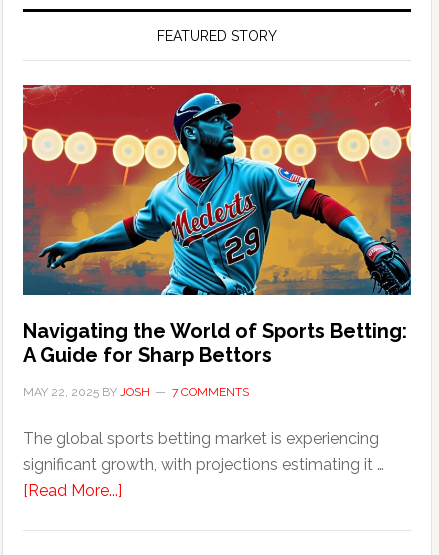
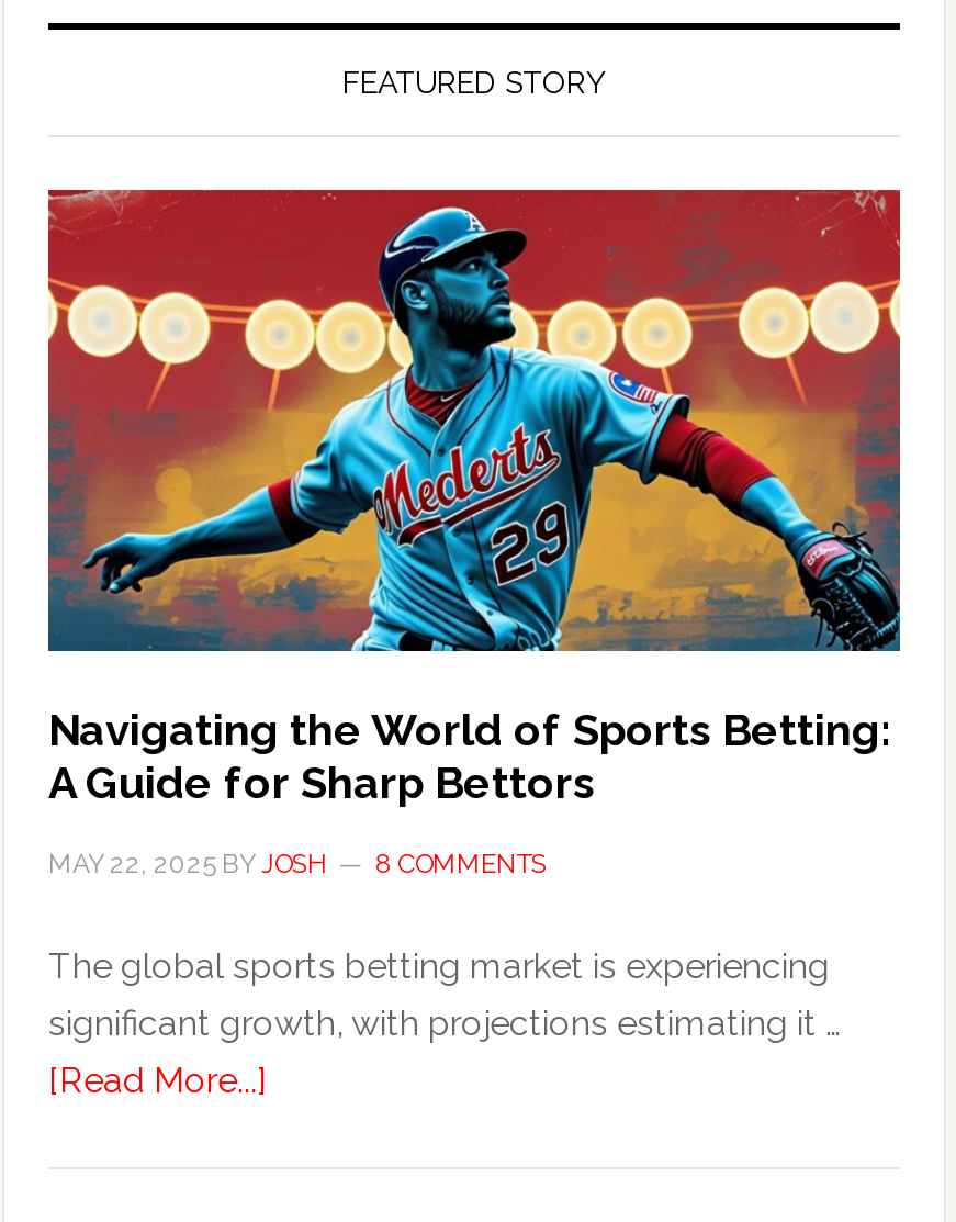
- MAY 22, 2025 BY JOSH 7 COMMENTS
+ MAY 22, 2025 BY JOSH 8 COMMENTS
